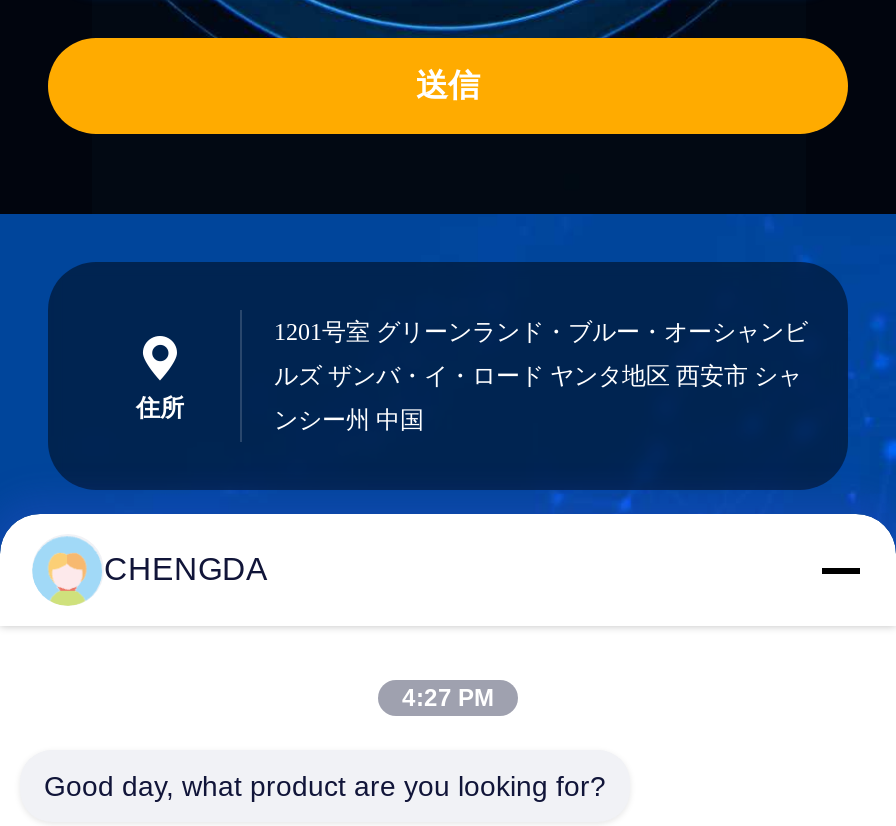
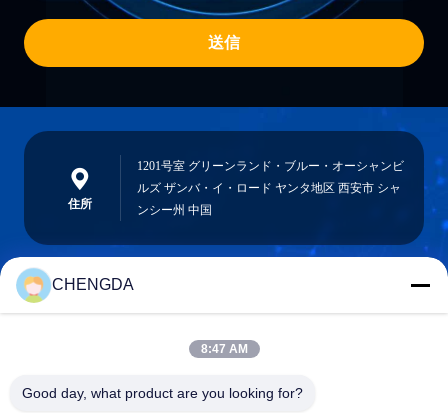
- 4:27 PM
+ 8:47 AM
